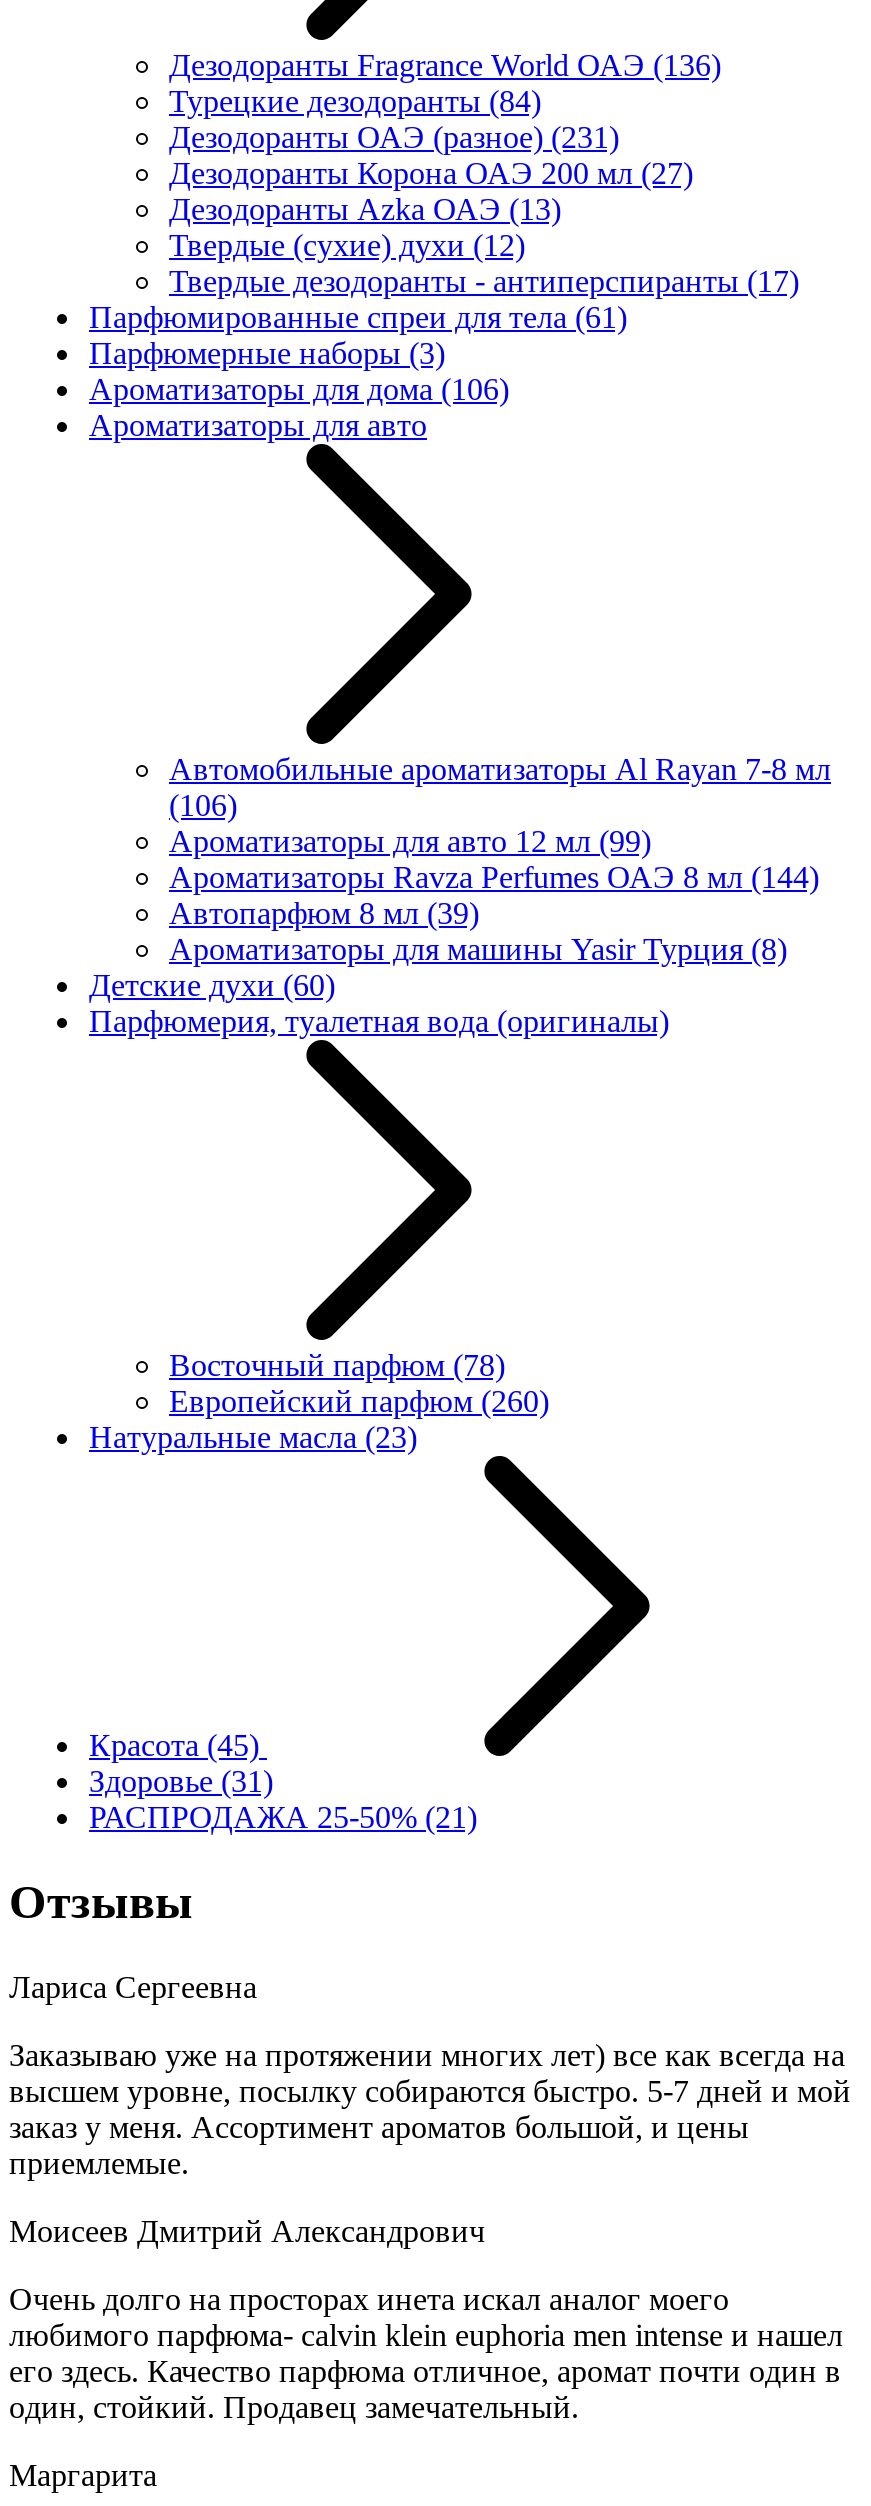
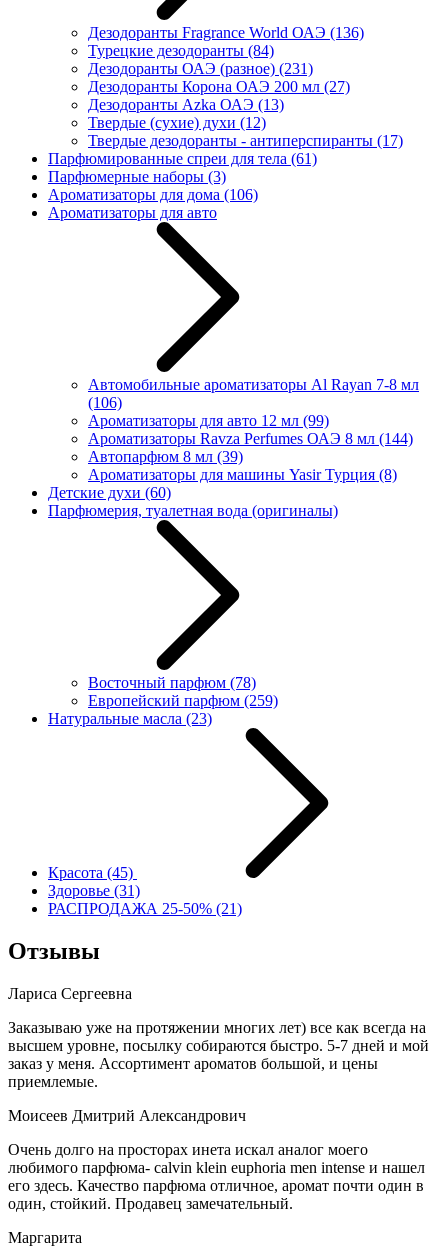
- Европейский парфюм (260)
+ Европейский парфюм (259)
